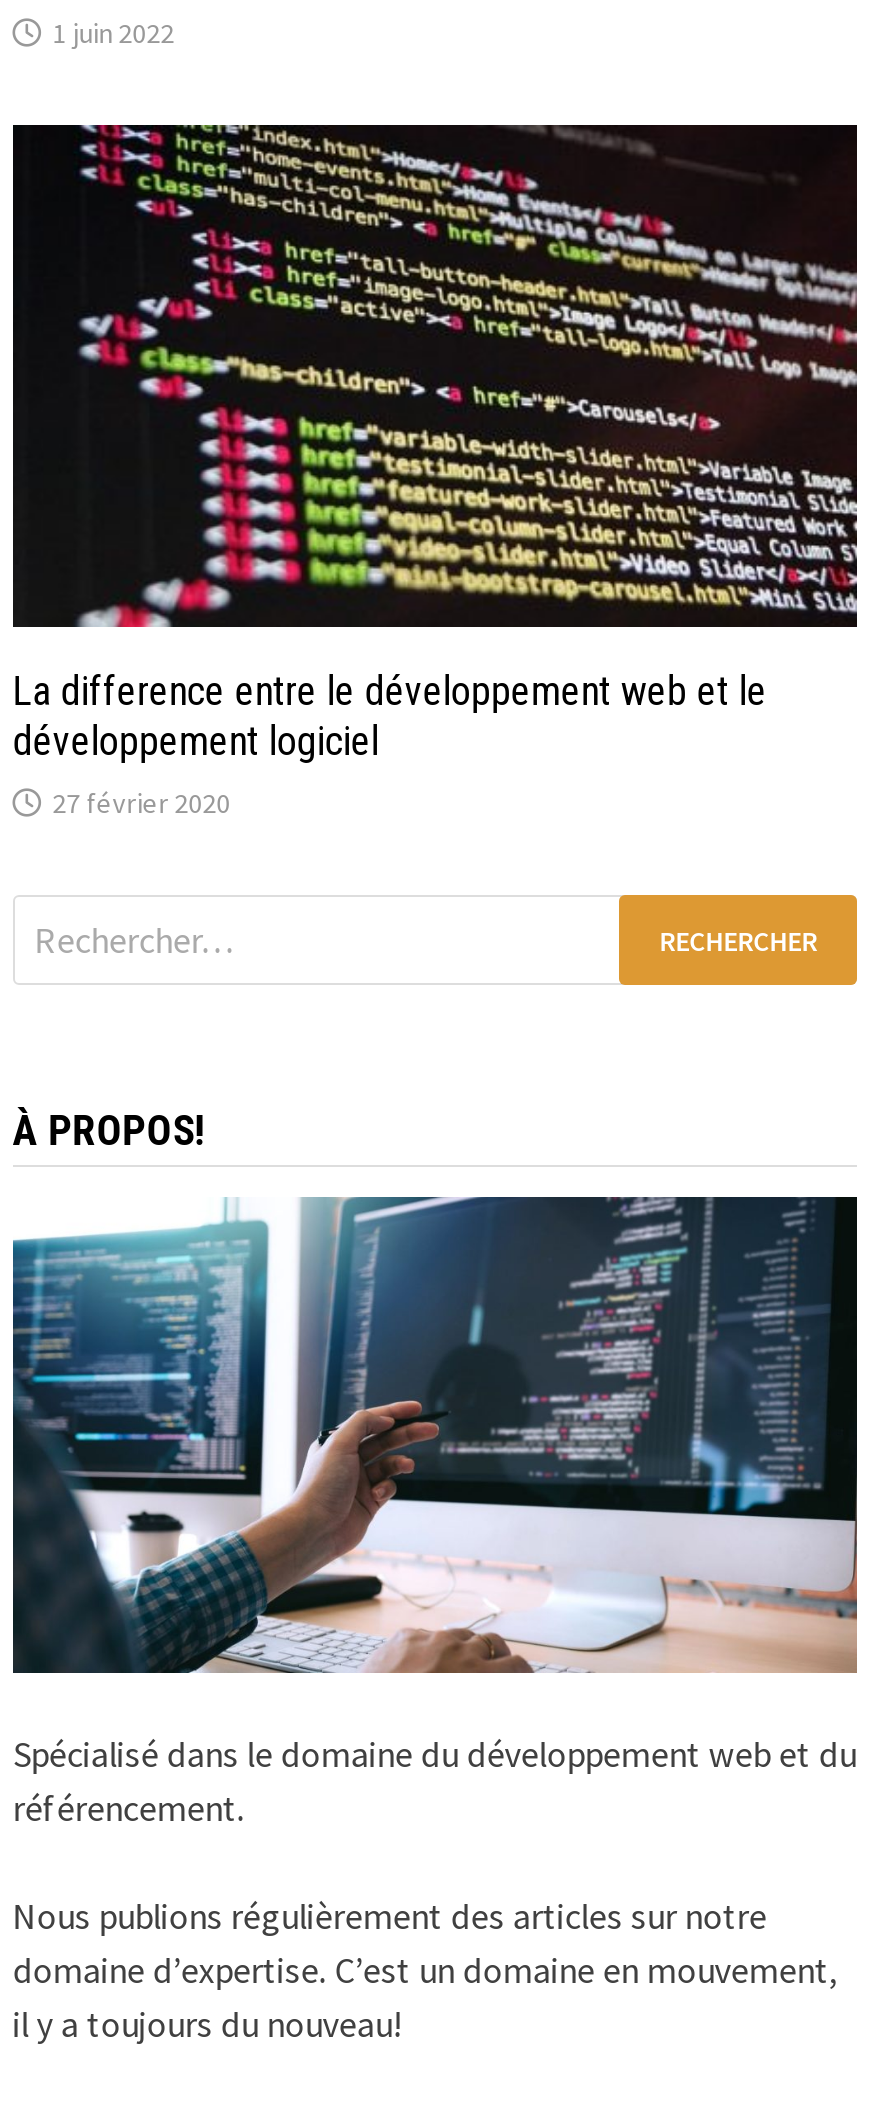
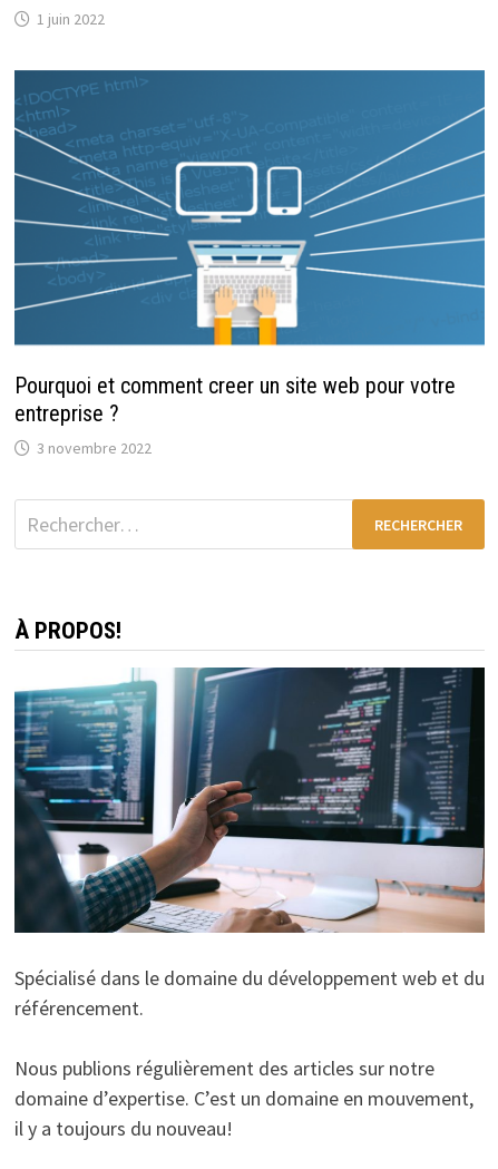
- [image]
- La difference entre le développement web et le
- développement logiciel
- 27 février 2020
+ [image]
+ Pourquoi et comment creer un site web pour votre
+ entreprise ?
+ 3 novembre 2022
